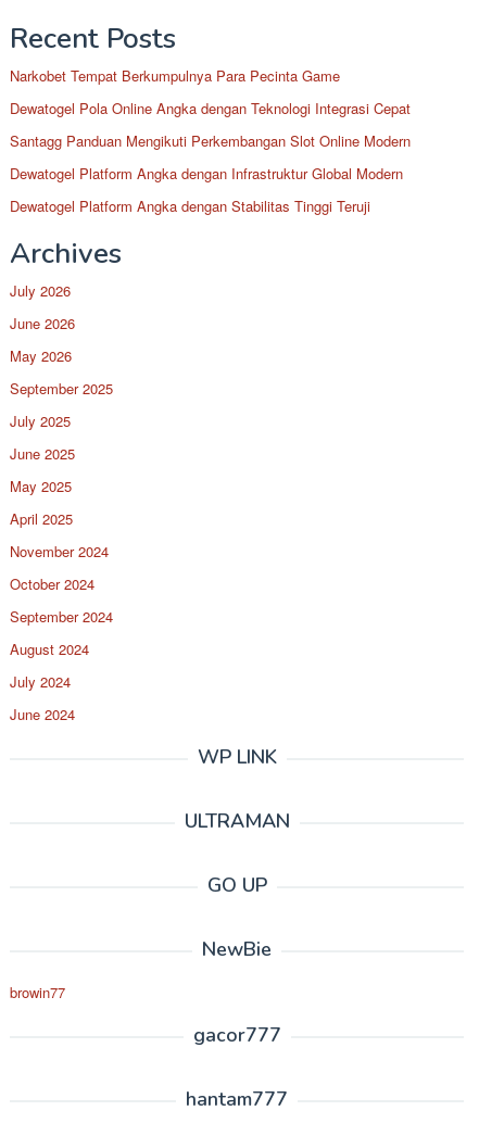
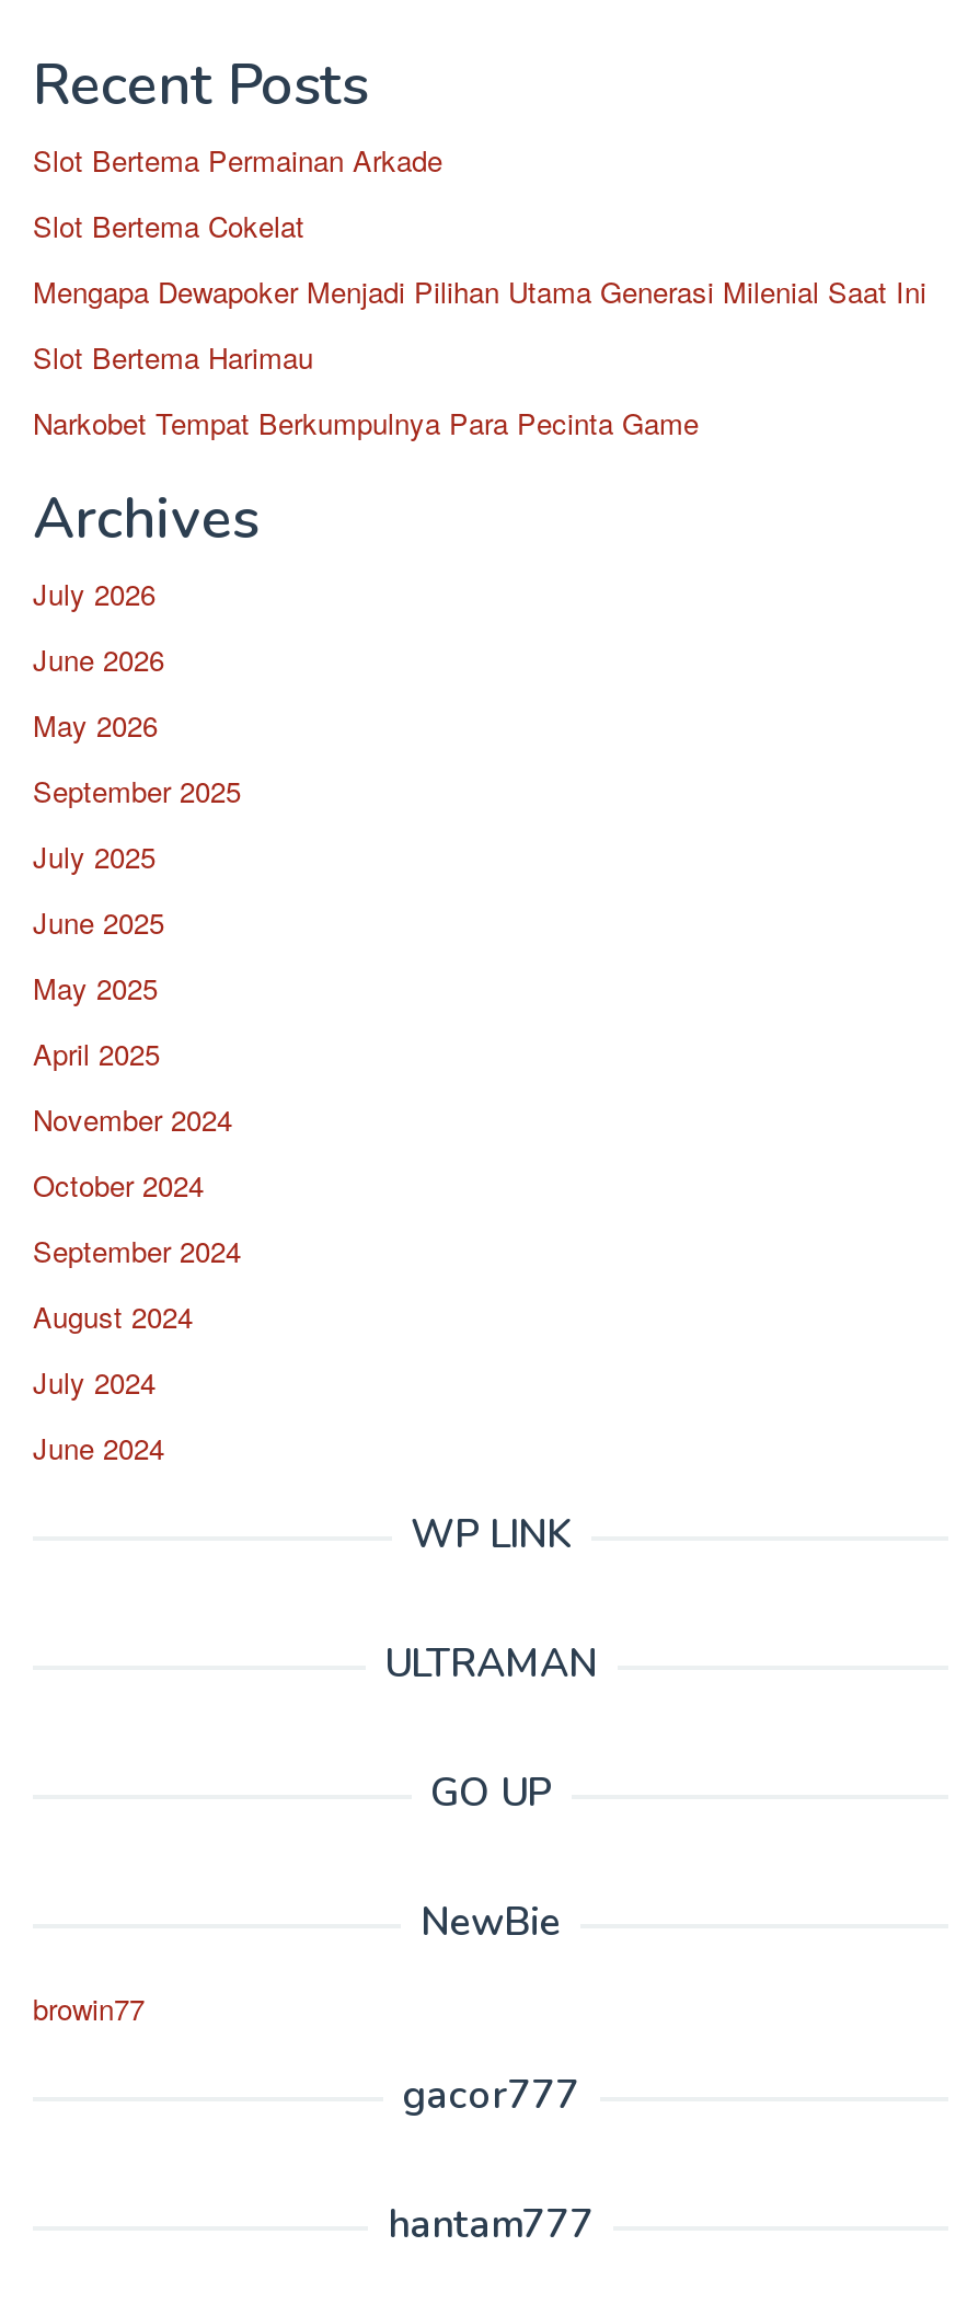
+ Slot Bertema Permainan Arkade
+ Slot Bertema Cokelat
+ Mengapa Dewapoker Menjadi Pilihan Utama Generasi Milenial Saat Ini
+ Slot Bertema Harimau

moved down: Narkobet Tempat Berkumpulnya Para Pecinta Game

- Dewatogel Pola Online Angka dengan Teknologi Integrasi Cepat
- Santagg Panduan Mengikuti Perkembangan Slot Online Modern
- Dewatogel Platform Angka dengan Infrastruktur Global Modern
- Dewatogel Platform Angka dengan Stabilitas Tinggi Teruji
